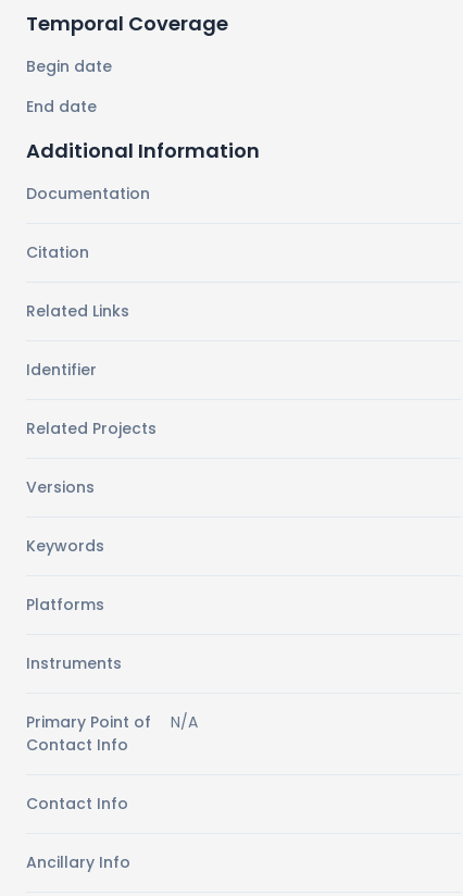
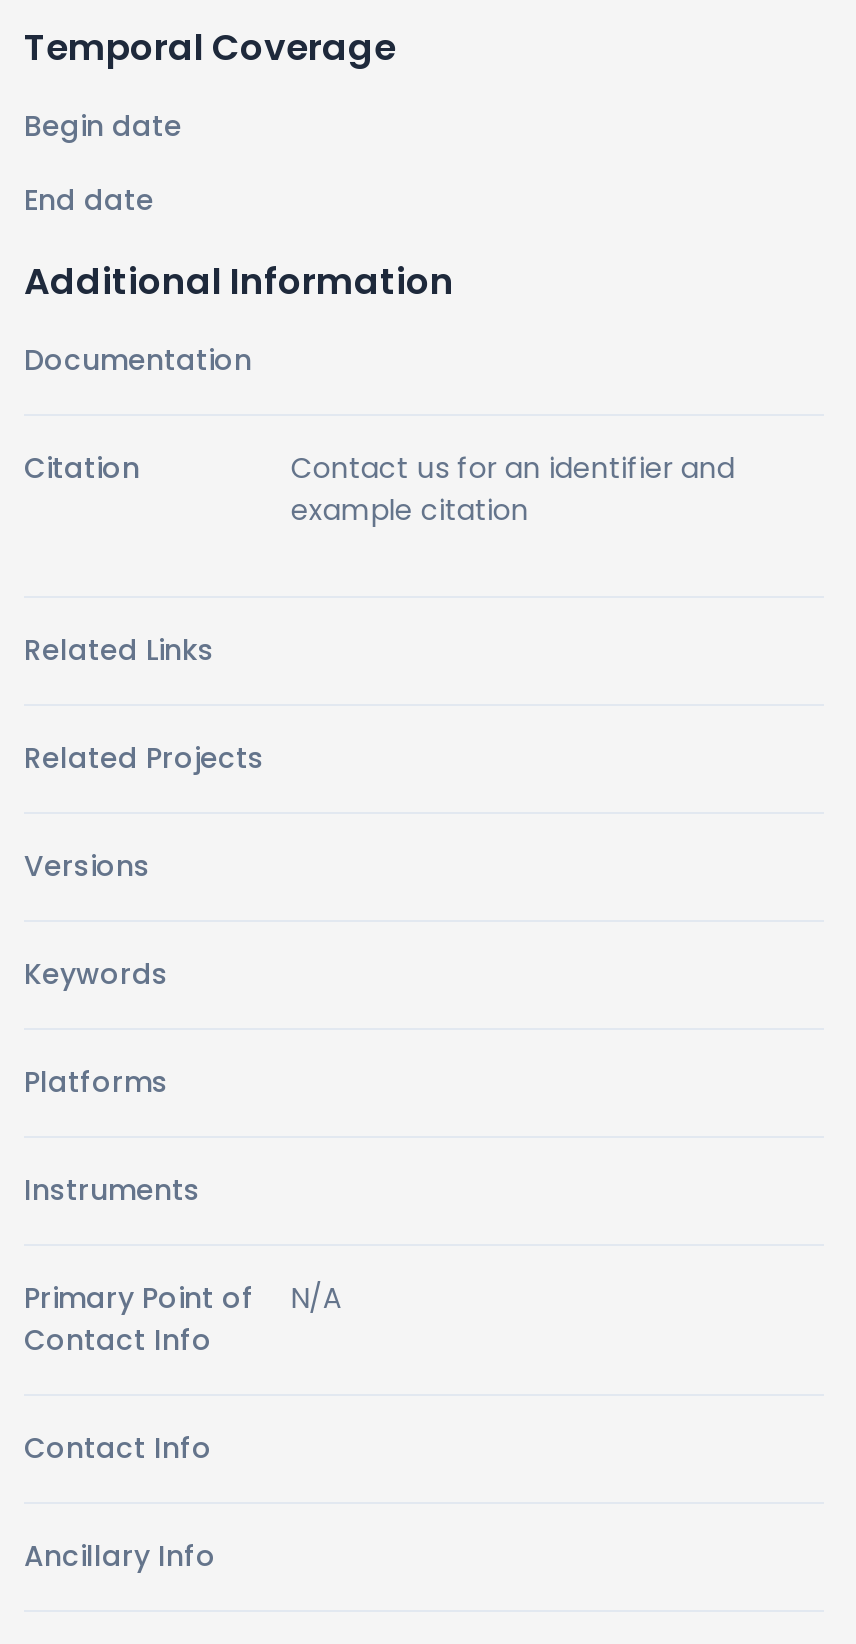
+ Contact us for an identifier and
+ example citation

moved down: Related Links

- Identifier
